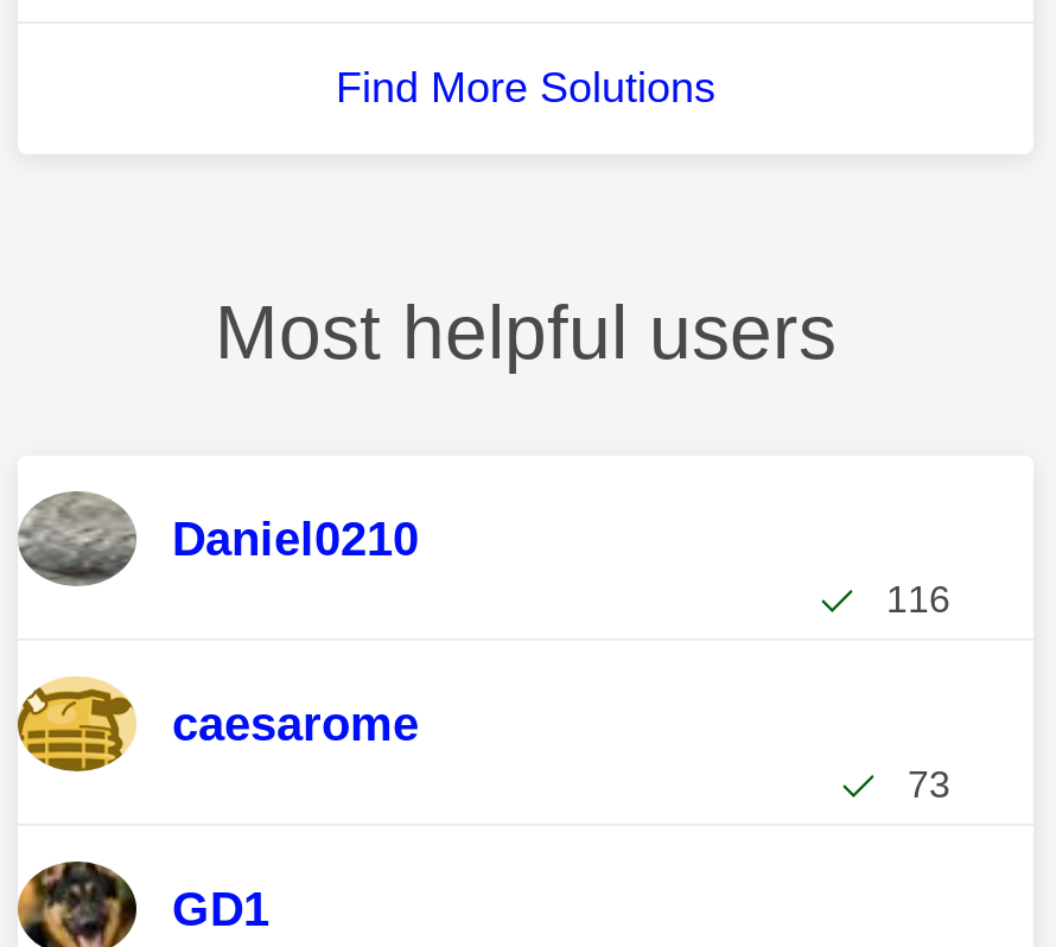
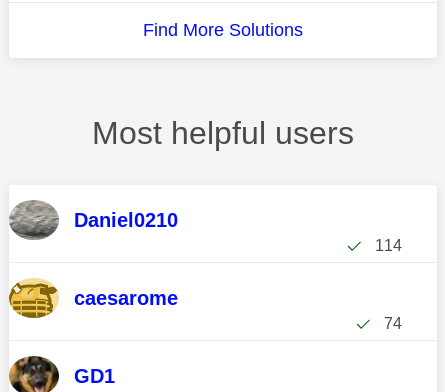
- 116
+ 114

- 73
+ 74
